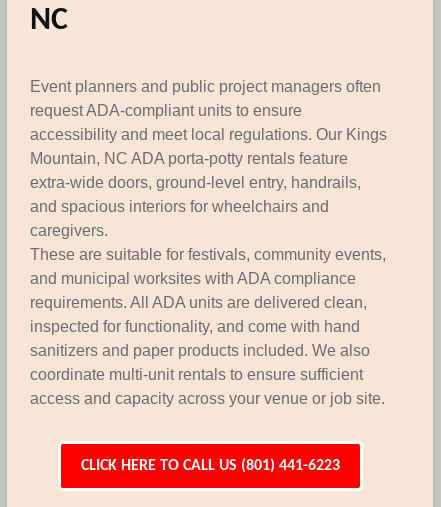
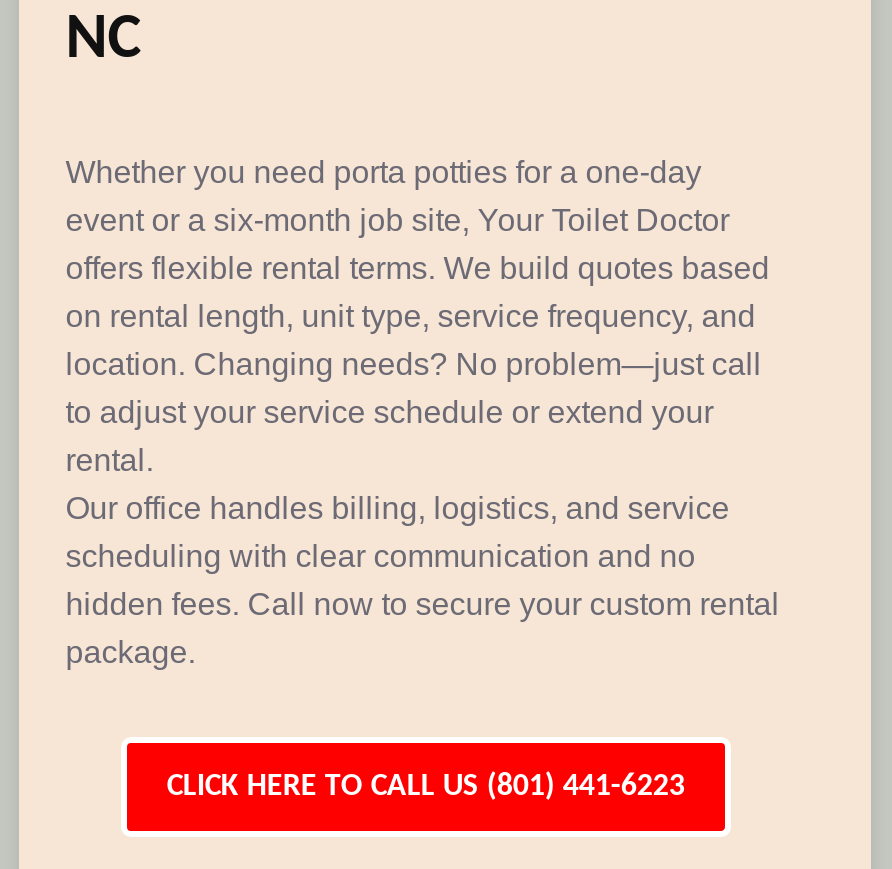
- Event planners and public project managers often
- request ADA-compliant units to ensure
- accessibility and meet local regulations. Our Kings
- Mountain, NC ADA porta-potty rentals feature
- extra-wide doors, ground-level entry, handrails,
- and spacious interiors for wheelchairs and
- caregivers.
- These are suitable for festivals, community events,
- and municipal worksites with ADA compliance
- requirements. All ADA units are delivered clean,
- inspected for functionality, and come with hand
- sanitizers and paper products included. We also
- coordinate multi-unit rentals to ensure sufficient
- access and capacity across your venue or job site.
+ Whether you need porta potties for a one-day
+ event or a six-month job site, Your Toilet Doctor
+ offers flexible rental terms. We build quotes based
+ on rental length, unit type, service frequency, and
+ location. Changing needs? No problem—just call
+ to adjust your service schedule or extend your
+ rental.
+ Our office handles billing, logistics, and service
+ scheduling with clear communication and no
+ hidden fees. Call now to secure your custom rental
+ package.
